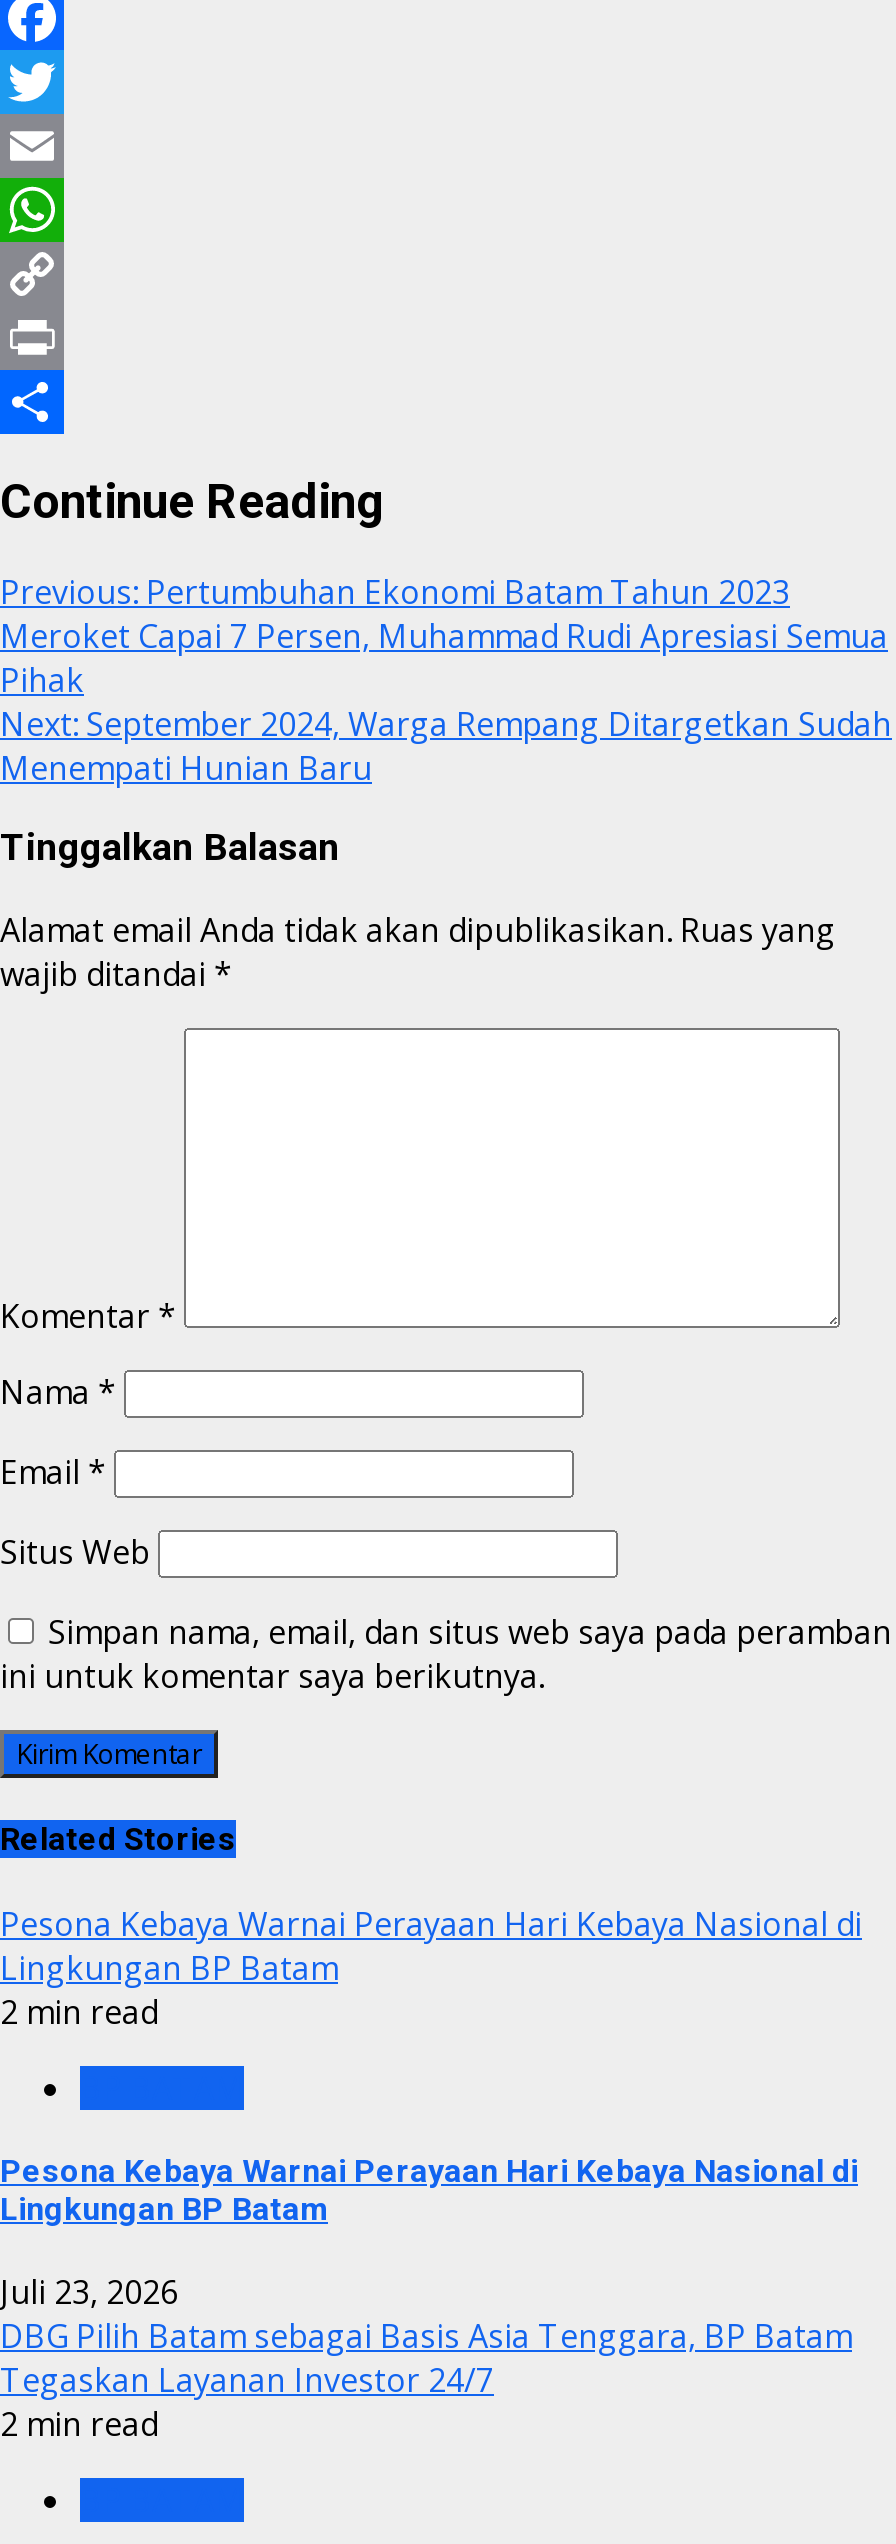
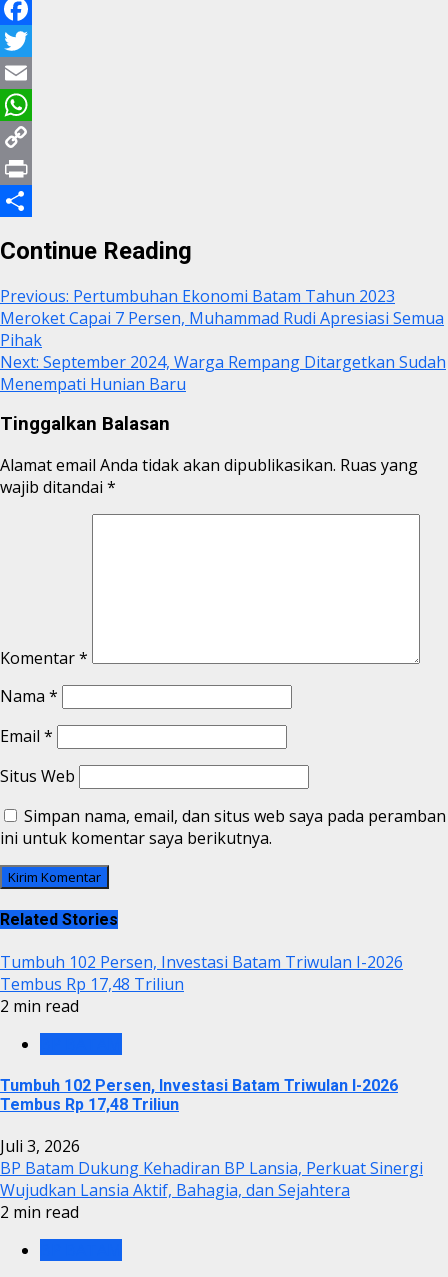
- Pesona Kebaya Warnai Perayaan Hari Kebaya Nasional di
- Lingkungan BP Batam
+ Tumbuh 102 Persen, Investasi Batam Triwulan I-2026
+ Tembus Rp 17,48 Triliun

- Pesona Kebaya Warnai Perayaan Hari Kebaya Nasional di
- Lingkungan BP Batam
+ Tumbuh 102 Persen, Investasi Batam Triwulan I-2026
+ Tembus Rp 17,48 Triliun

- Juli 23, 2026
- DBG Pilih Batam sebagai Basis Asia Tenggara, BP Batam
- Tegaskan Layanan Investor 24/7
+ Juli 3, 2026
+ BP Batam Dukung Kehadiran BP Lansia, Perkuat Sinergi
+ Wujudkan Lansia Aktif, Bahagia, dan Sejahtera
